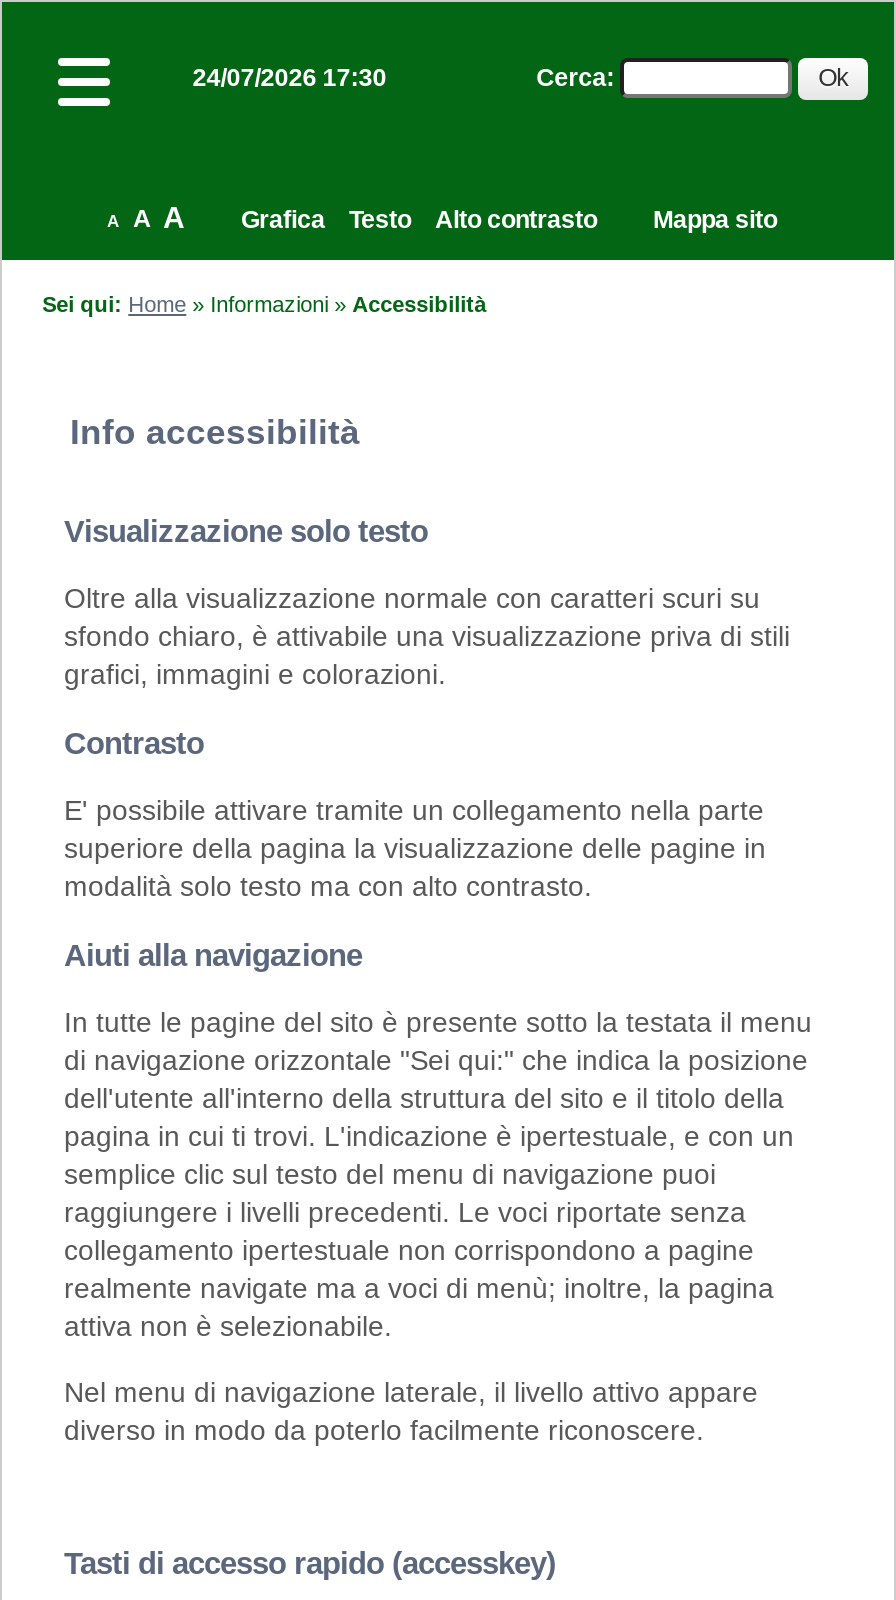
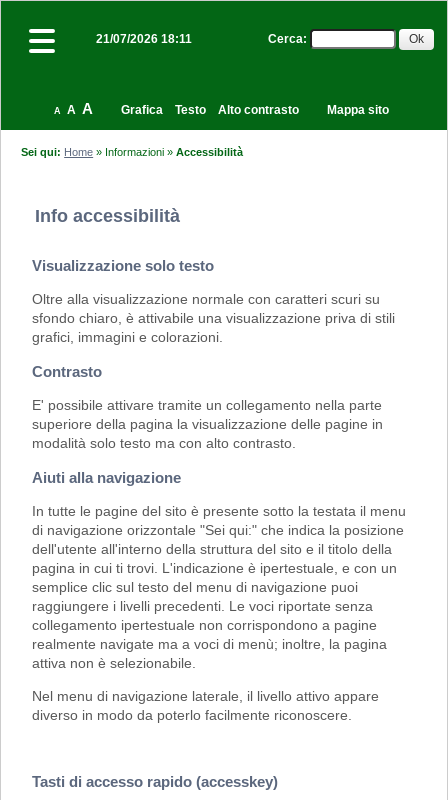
- 24/07/2026 17:30
+ 21/07/2026 18:11
